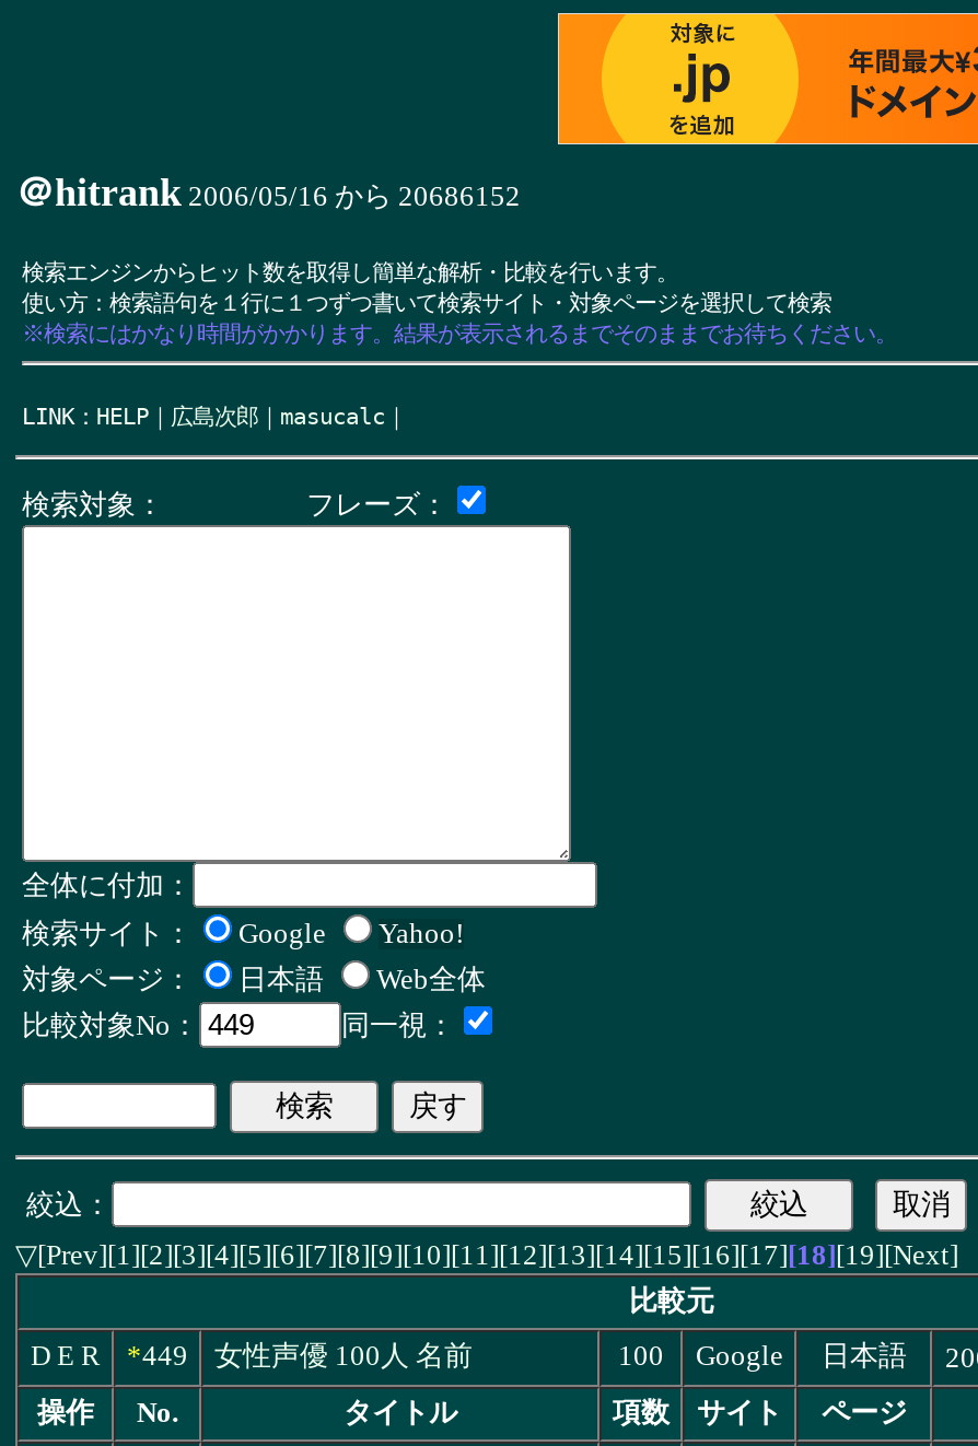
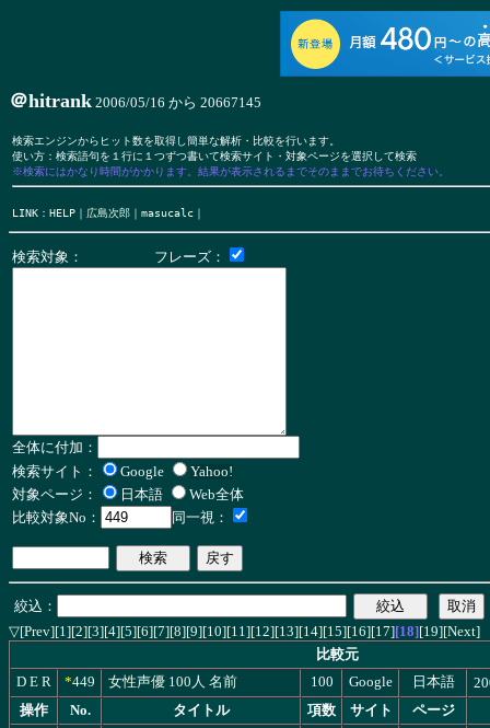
- [image]
- ＠hitrank 2006/05/16 から 20686152
+ [image]
+ ＠hitrank 2006/05/16 から 20667145
